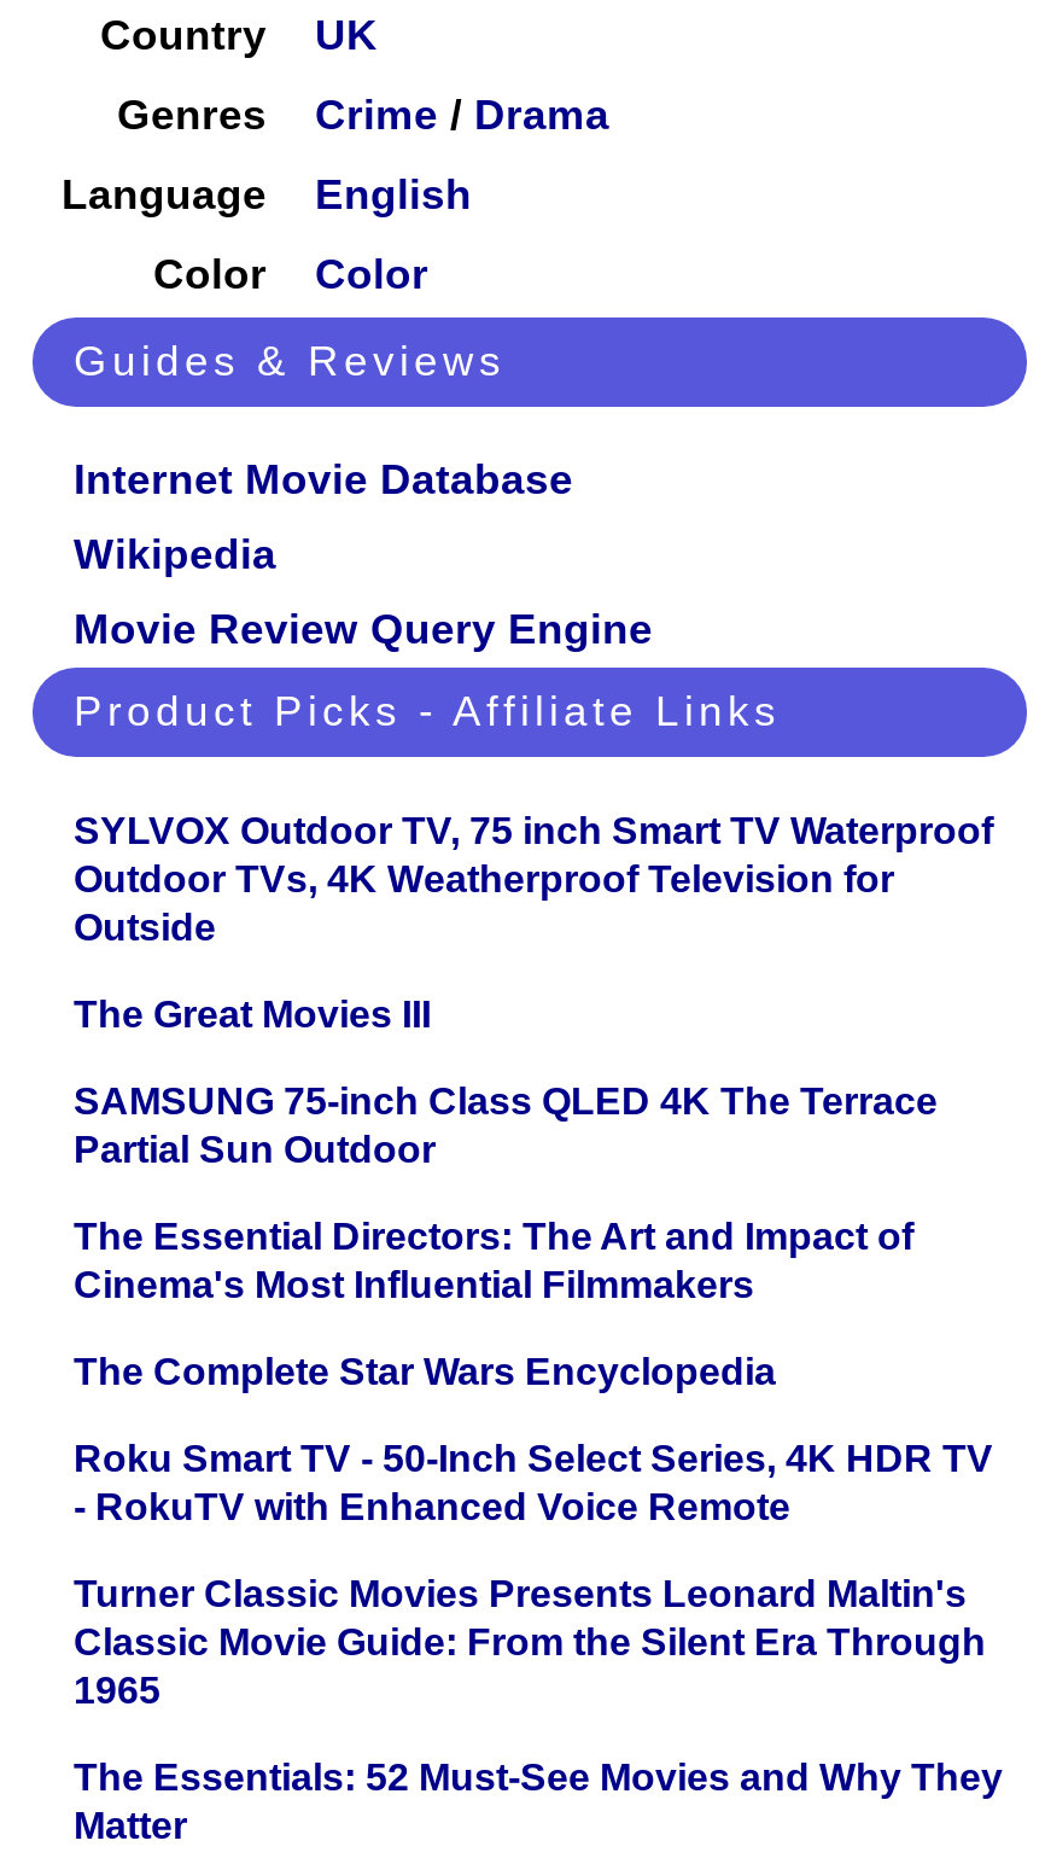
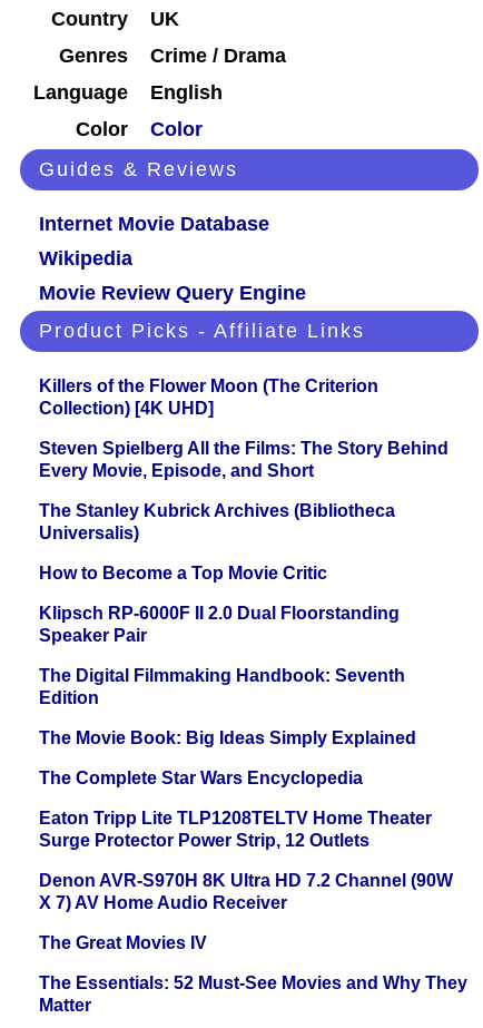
- SYLVOX Outdoor TV, 75 inch Smart TV Waterproof
- Outdoor TVs, 4K Weatherproof Television for
- Outside
- The Great Movies III
- SAMSUNG 75-inch Class QLED 4K The Terrace
- Partial Sun Outdoor
- The Essential Directors: The Art and Impact of
- Cinema's Most Influential Filmmakers
+ Killers of the Flower Moon (The Criterion
+ Collection) [4K UHD]
+ Steven Spielberg All the Films: The Story Behind
+ Every Movie, Episode, and Short
+ The Stanley Kubrick Archives (Bibliotheca
+ Universalis)
+ How to Become a Top Movie Critic
+ Klipsch RP-6000F II 2.0 Dual Floorstanding
+ Speaker Pair
+ The Digital Filmmaking Handbook: Seventh
+ Edition
+ The Movie Book: Big Ideas Simply Explained

- Roku Smart TV - 50-Inch Select Series, 4K HDR TV
- - RokuTV with Enhanced Voice Remote
- Turner Classic Movies Presents Leonard Maltin's
- Classic Movie Guide: From the Silent Era Through
- 1965
+ Eaton Tripp Lite TLP1208TELTV Home Theater
+ Surge Protector Power Strip, 12 Outlets
+ Denon AVR-S970H 8K Ultra HD 7.2 Channel (90W
+ X 7) AV Home Audio Receiver
+ The Great Movies IV
